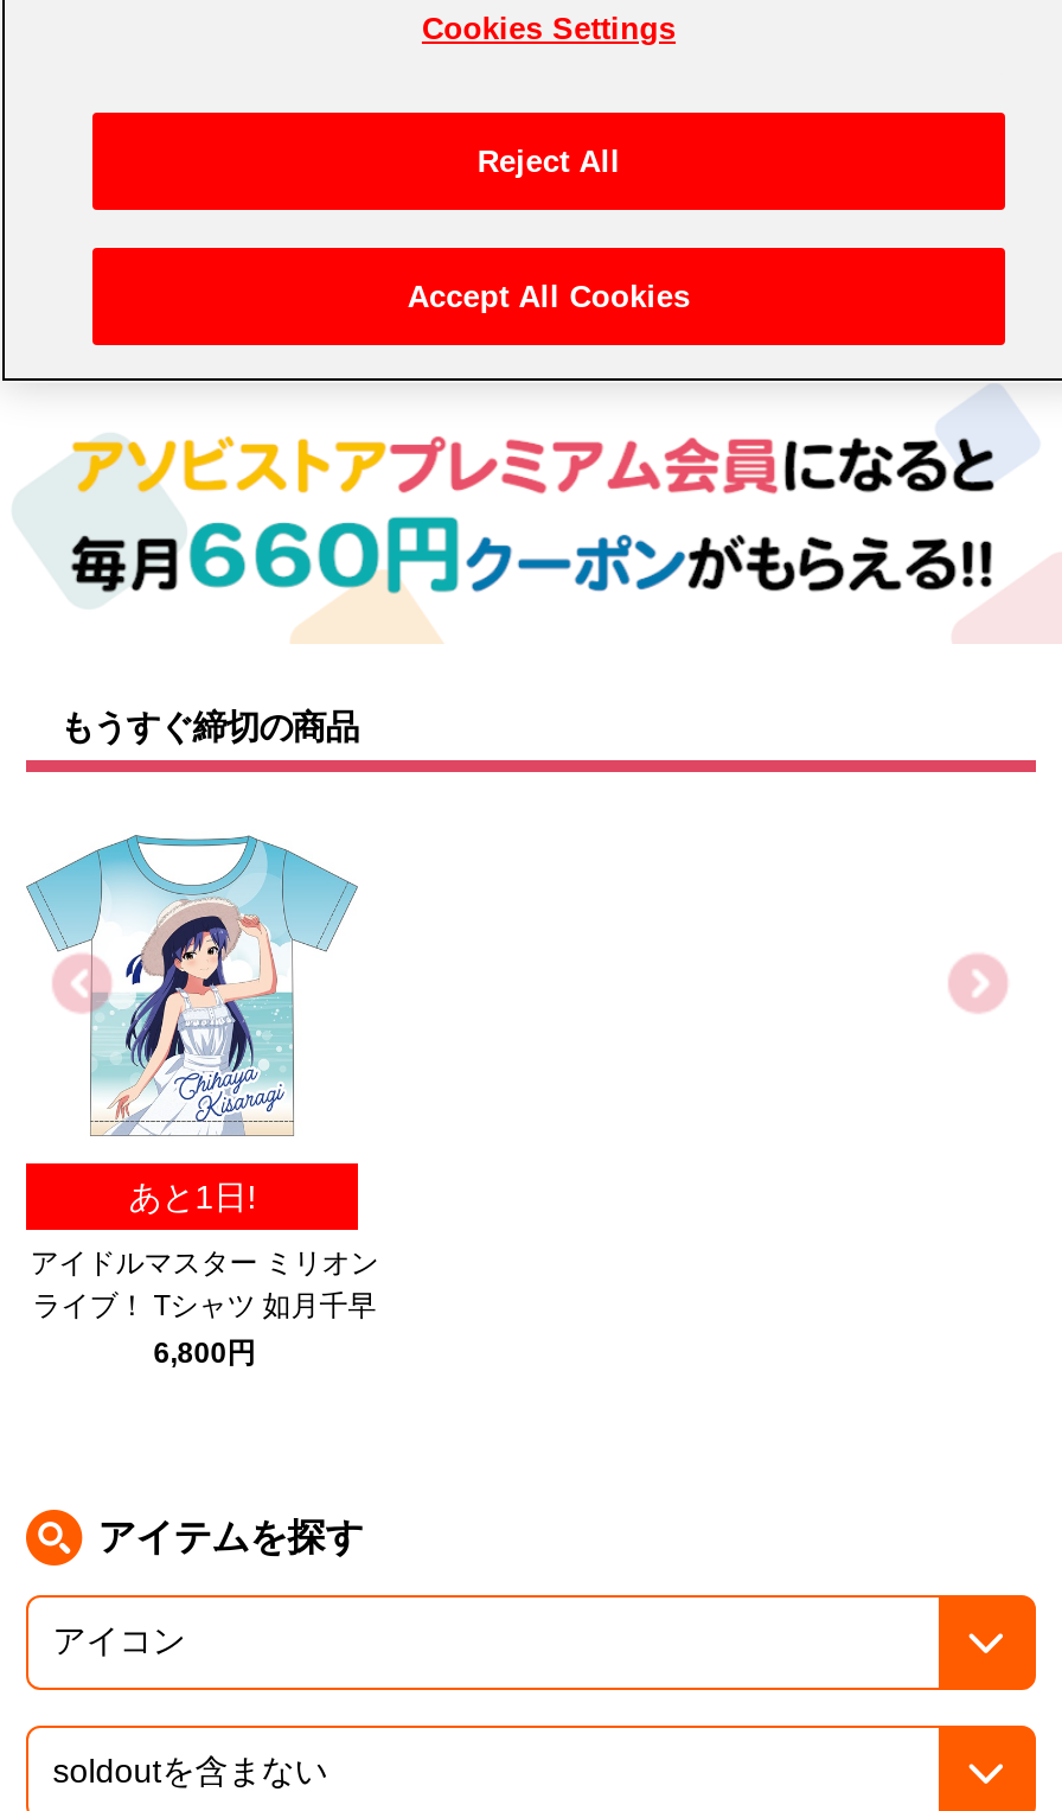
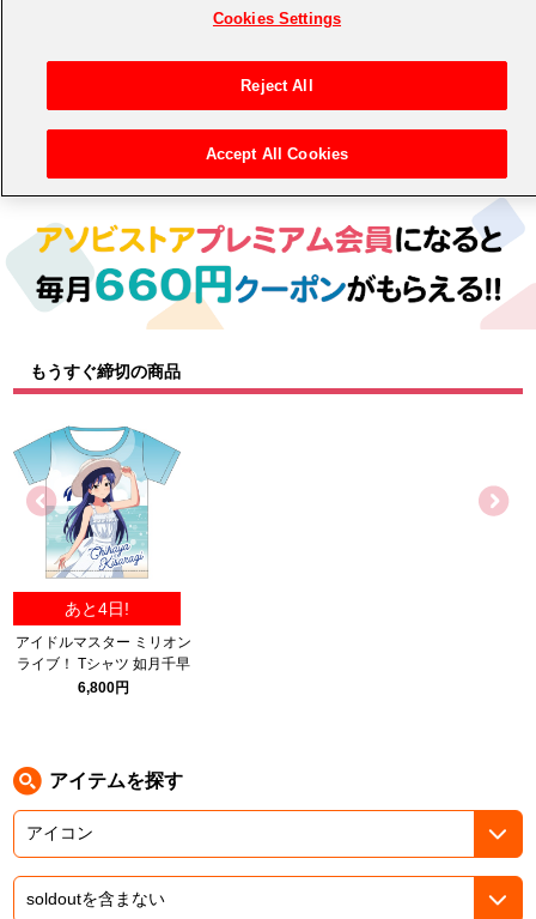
- あと1日!
+ あと4日!
